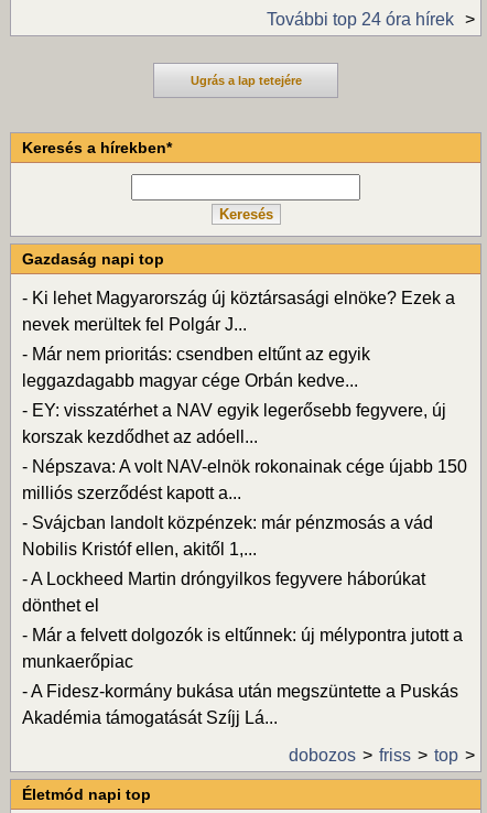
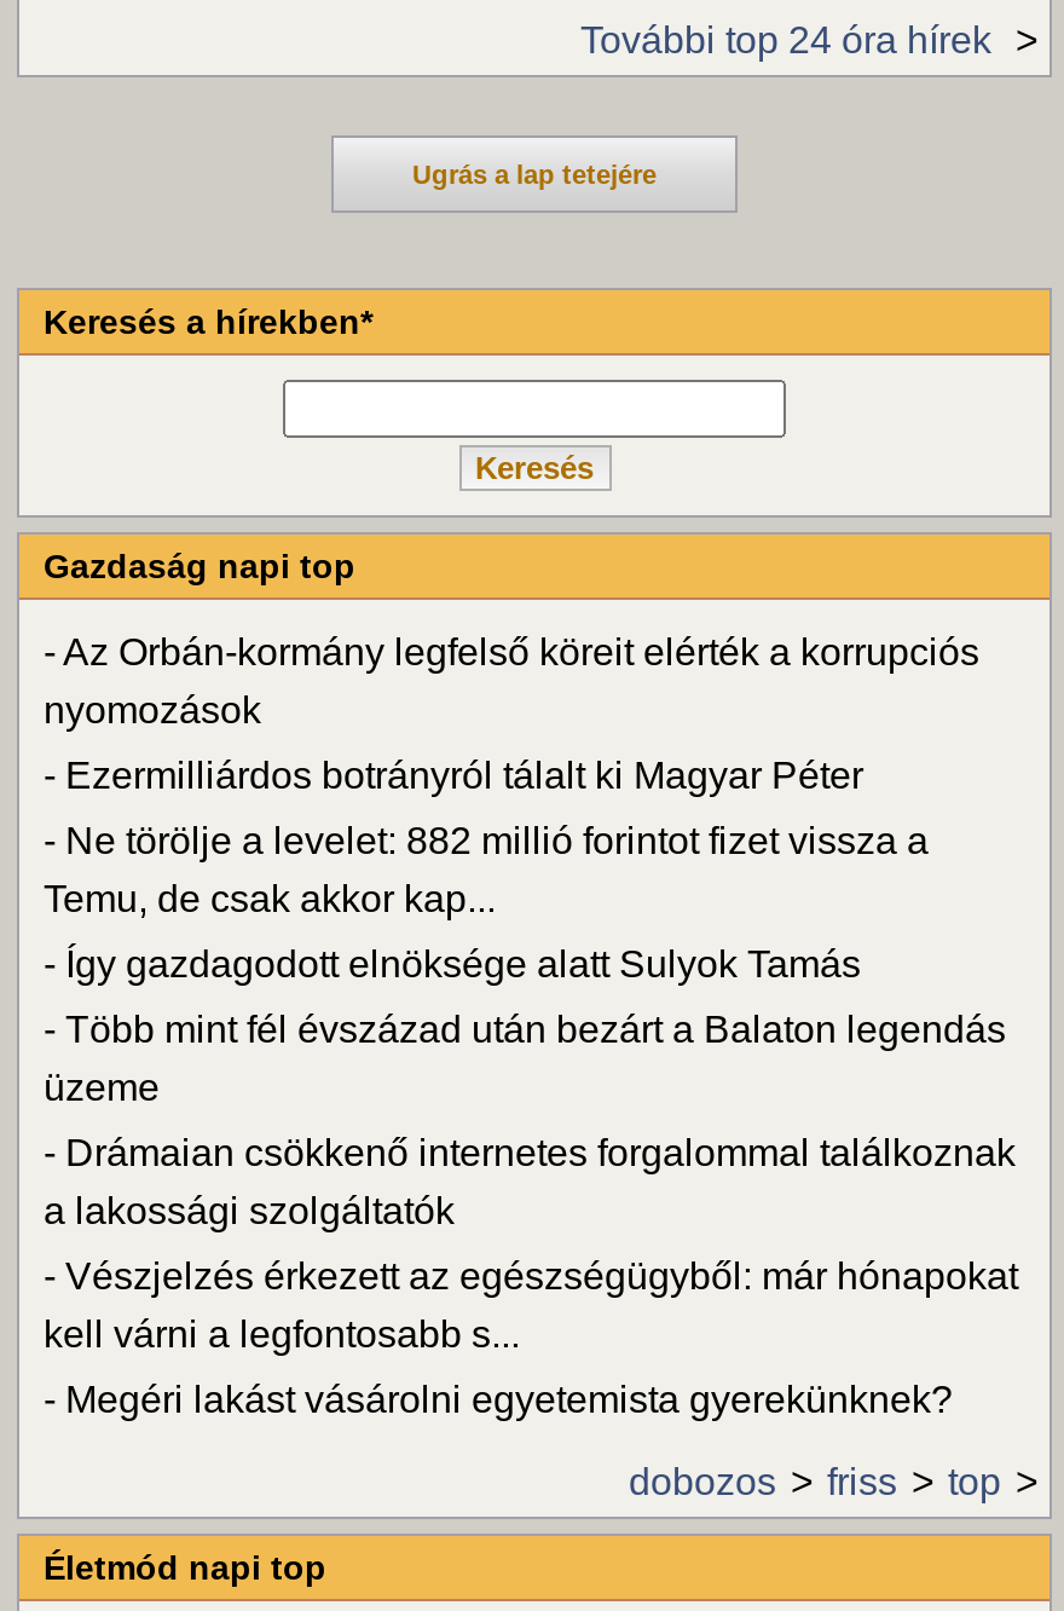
- - Ki lehet Magyarország új köztársasági elnöke? Ezek a
- nevek merültek fel Polgár J...
+ - Az Orbán-kormány legfelső köreit elérték a korrupciós
+ nyomozások

- - Már nem prioritás: csendben eltűnt az egyik
- leggazdagabb magyar cége Orbán kedve...
+ - Ezermilliárdos botrányról tálalt ki Magyar Péter

- - EY: visszatérhet a NAV egyik legerősebb fegyvere, új
- korszak kezdődhet az adóell...
+ - Ne törölje a levelet: 882 millió forintot fizet vissza a
+ Temu, de csak akkor kap...

- - Népszava: A volt NAV-elnök rokonainak cége újabb 150
- milliós szerződést kapott a...
+ - Így gazdagodott elnöksége alatt Sulyok Tamás

- - Svájcban landolt közpénzek: már pénzmosás a vád
- Nobilis Kristóf ellen, akitől 1,...
+ - Több mint fél évszázad után bezárt a Balaton legendás
+ üzeme

- - A Lockheed Martin dróngyilkos fegyvere háborúkat
- dönthet el
+ - Drámaian csökkenő internetes forgalommal találkoznak
+ a lakossági szolgáltatók

- - Már a felvett dolgozók is eltűnnek: új mélypontra jutott a
- munkaerőpiac
+ - Vészjelzés érkezett az egészségügyből: már hónapokat
+ kell várni a legfontosabb s...

- - A Fidesz-kormány bukása után megszüntette a Puskás
- Akadémia támogatását Szíjj Lá...
+ - Megéri lakást vásárolni egyetemista gyerekünknek?
